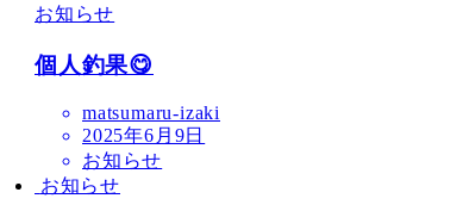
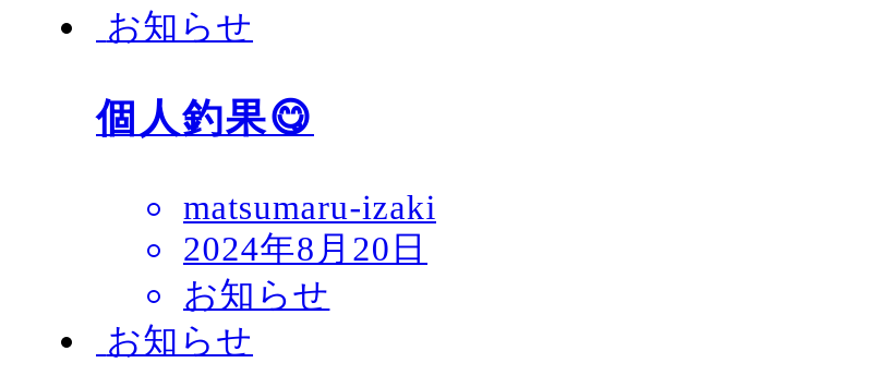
- 2025年6月9日
+ 2024年8月20日
